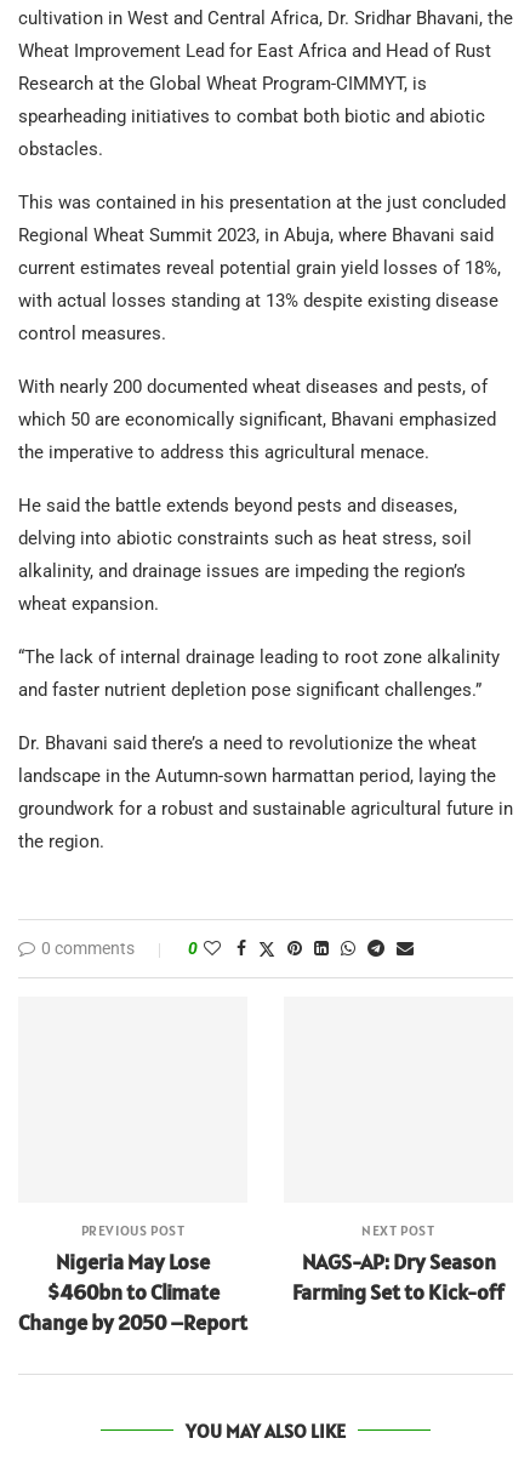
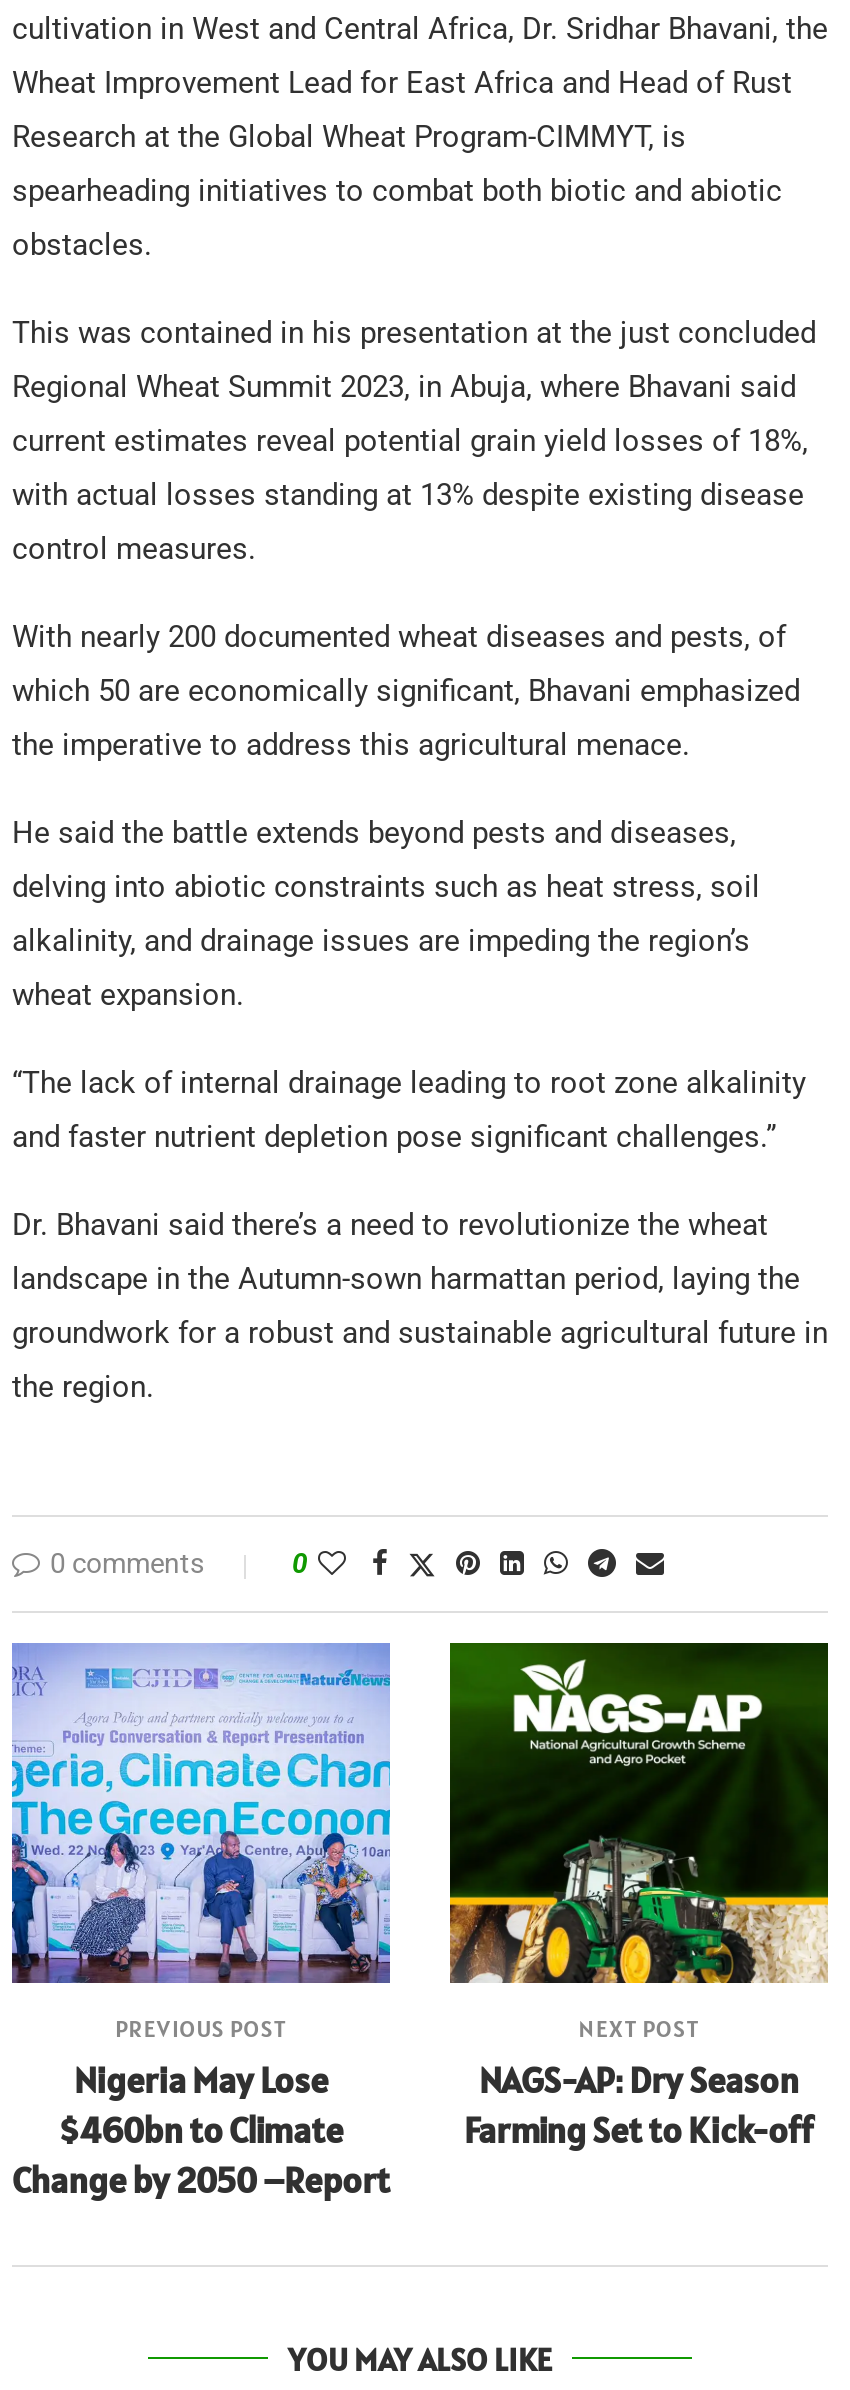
+ [image]

+ [image]
